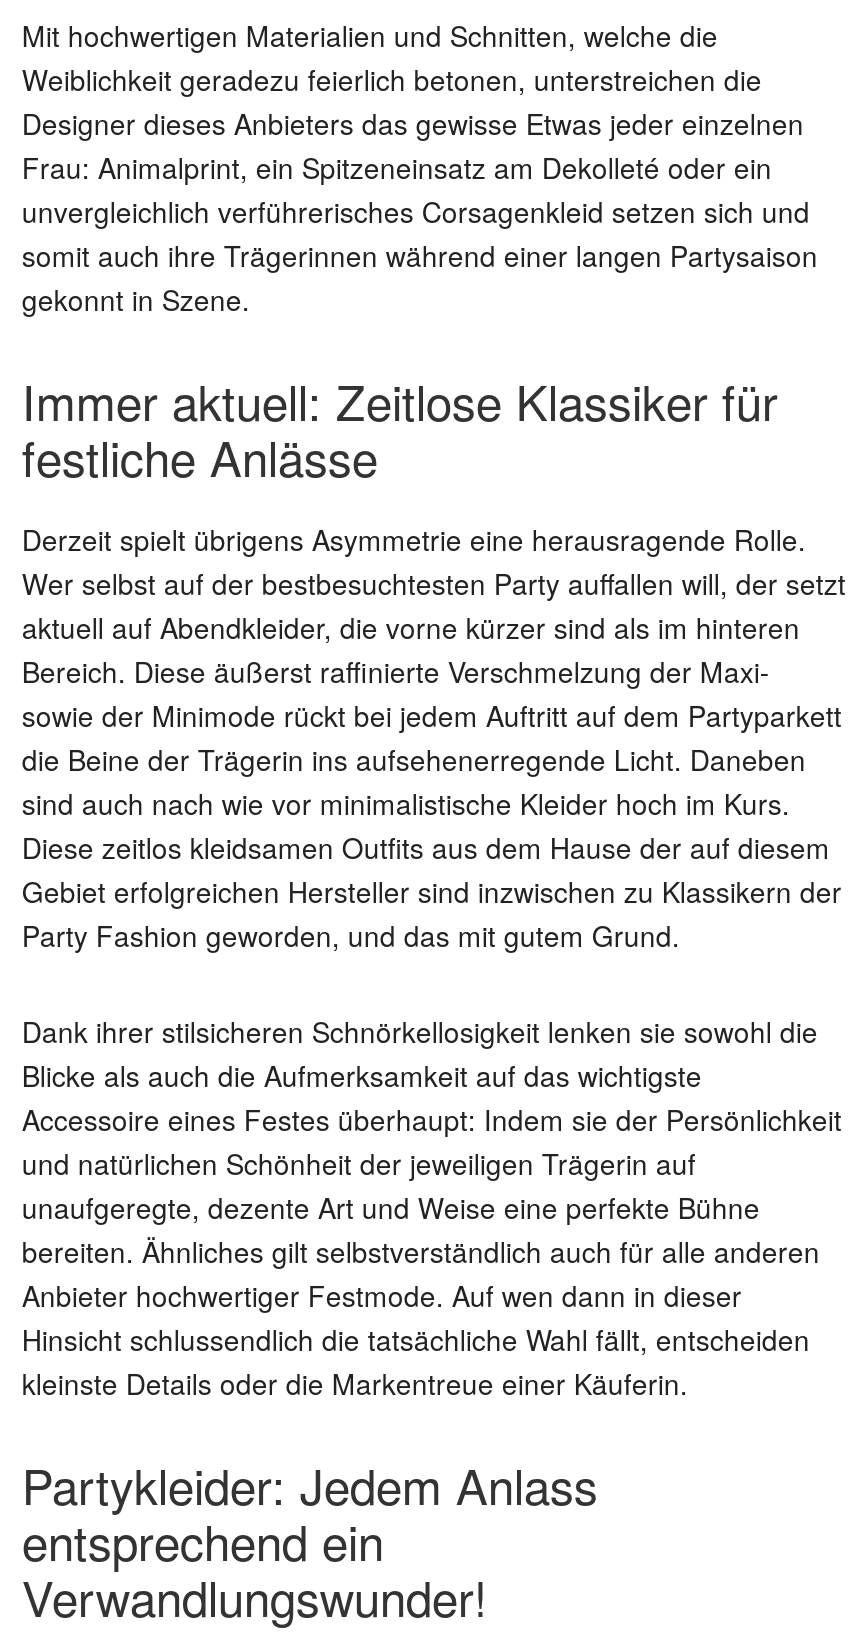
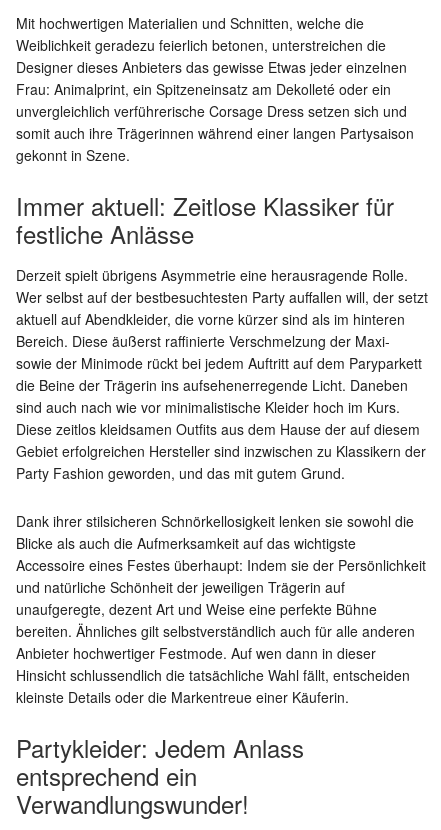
- unvergleichlich verführerisches Corsagenkleid setzen sich und
+ unvergleichlich verführerische Corsage Dress setzen sich und

- sowie der Minimode rückt bei jedem Auftritt auf dem Partyparkett
+ sowie der Minimode rückt bei jedem Auftritt auf dem Paryparkett

- und natürlichen Schönheit der jeweiligen Trägerin auf
+ und natürliche Schönheit der jeweiligen Trägerin auf

- unaufgeregte, dezente Art und Weise eine perfekte Bühne
+ unaufgeregte, dezent Art und Weise eine perfekte Bühne
